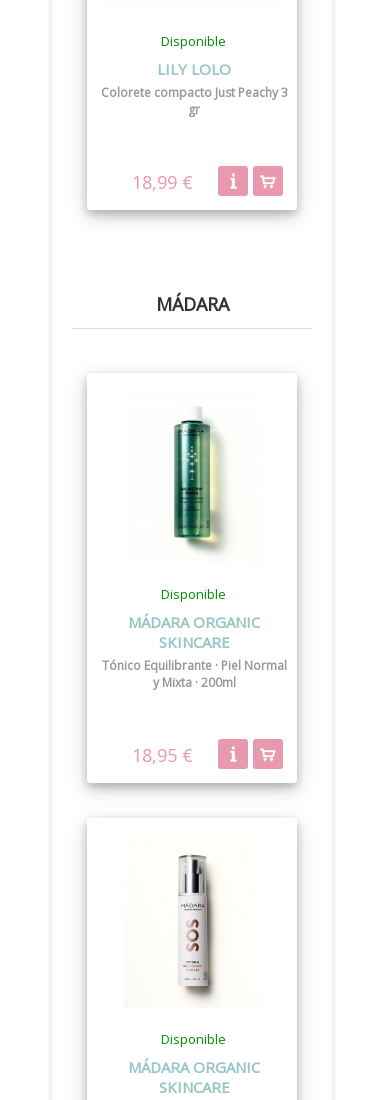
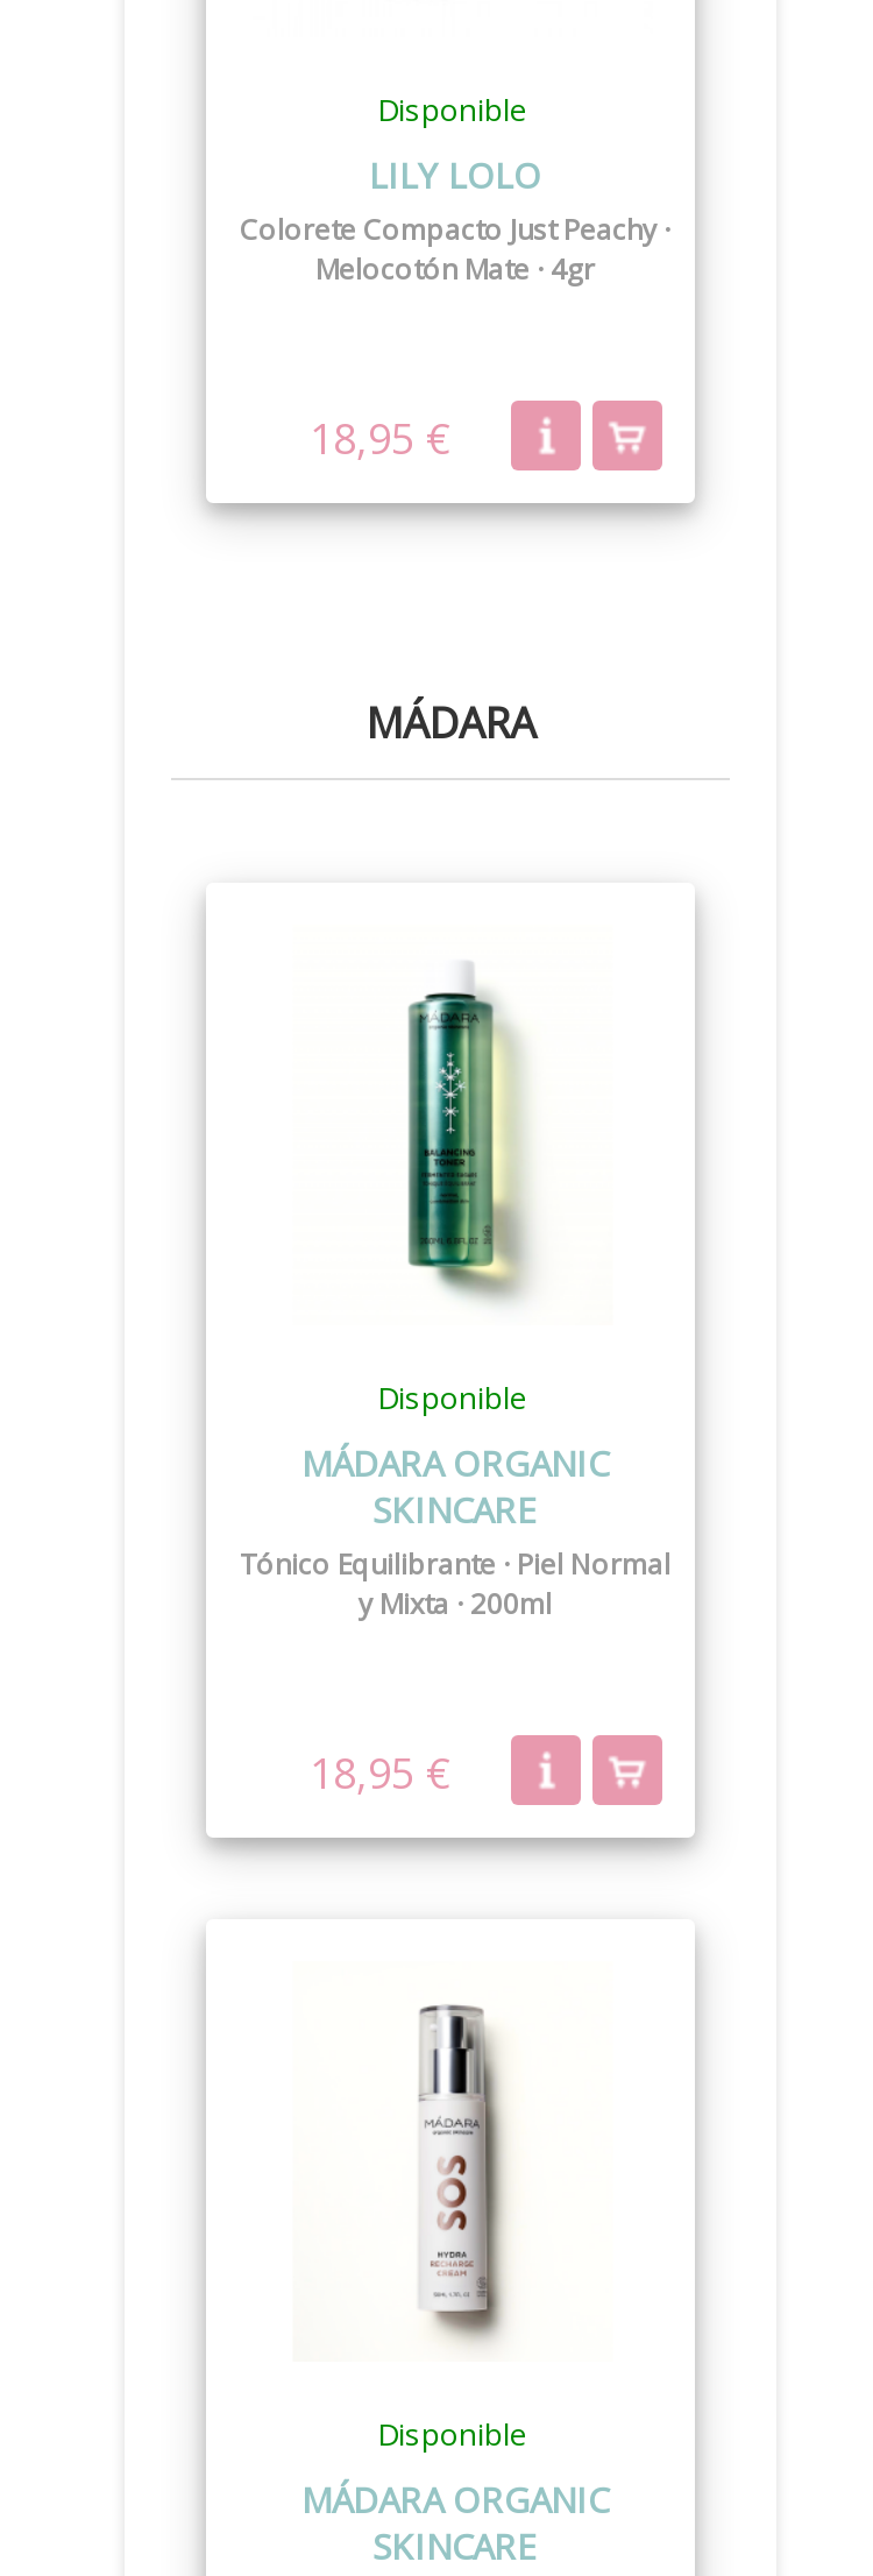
- Colorete compacto Just Peachy 3
- gr
+ Colorete Compacto Just Peachy ·
+ Melocotón Mate · 4gr

- 18,99 €
+ 18,95 €
